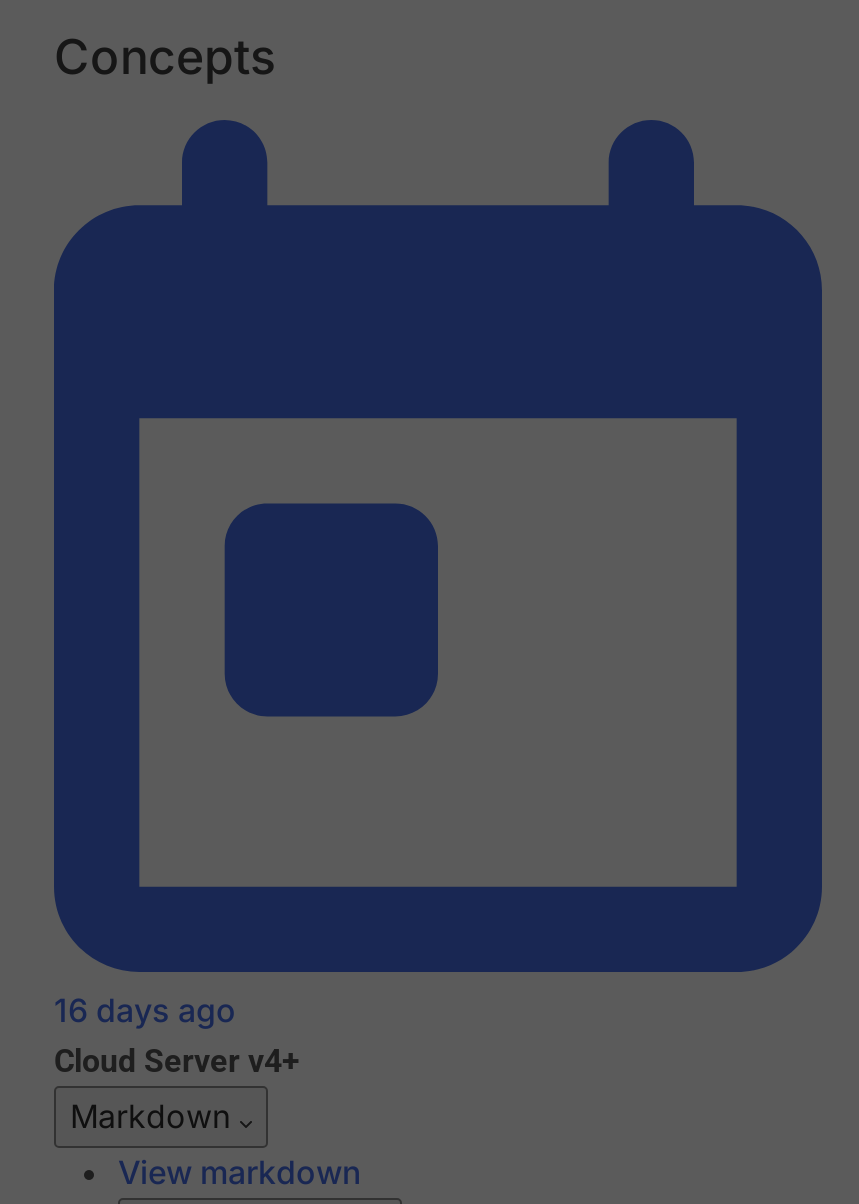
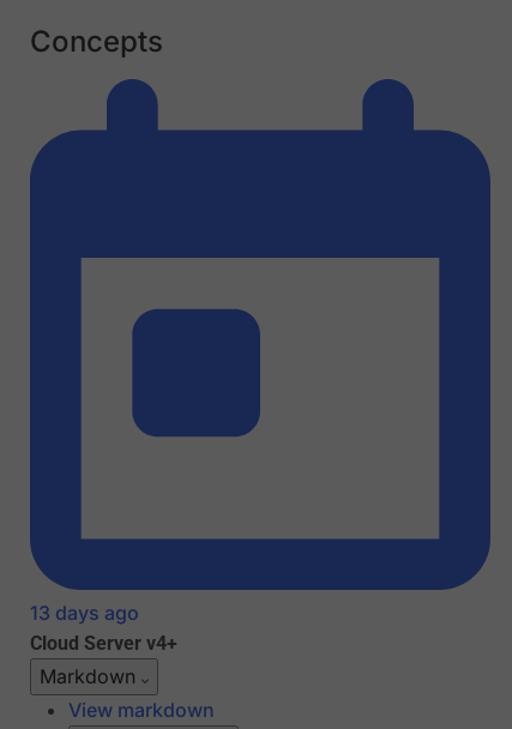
- 16 days ago
+ 13 days ago
